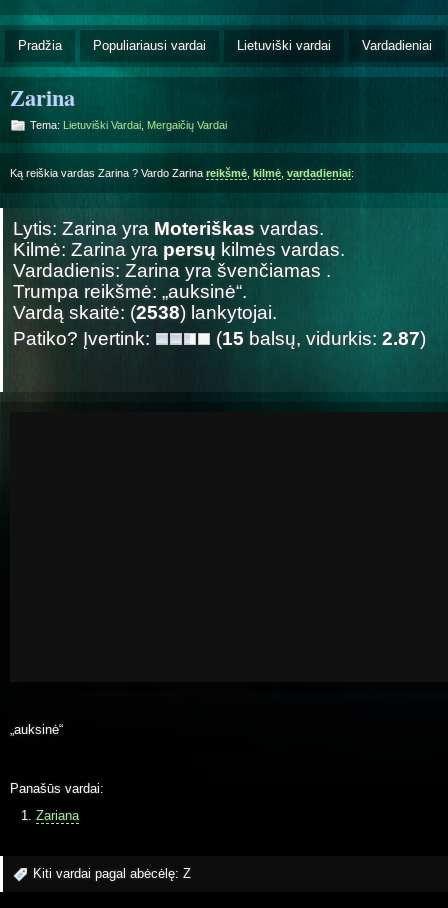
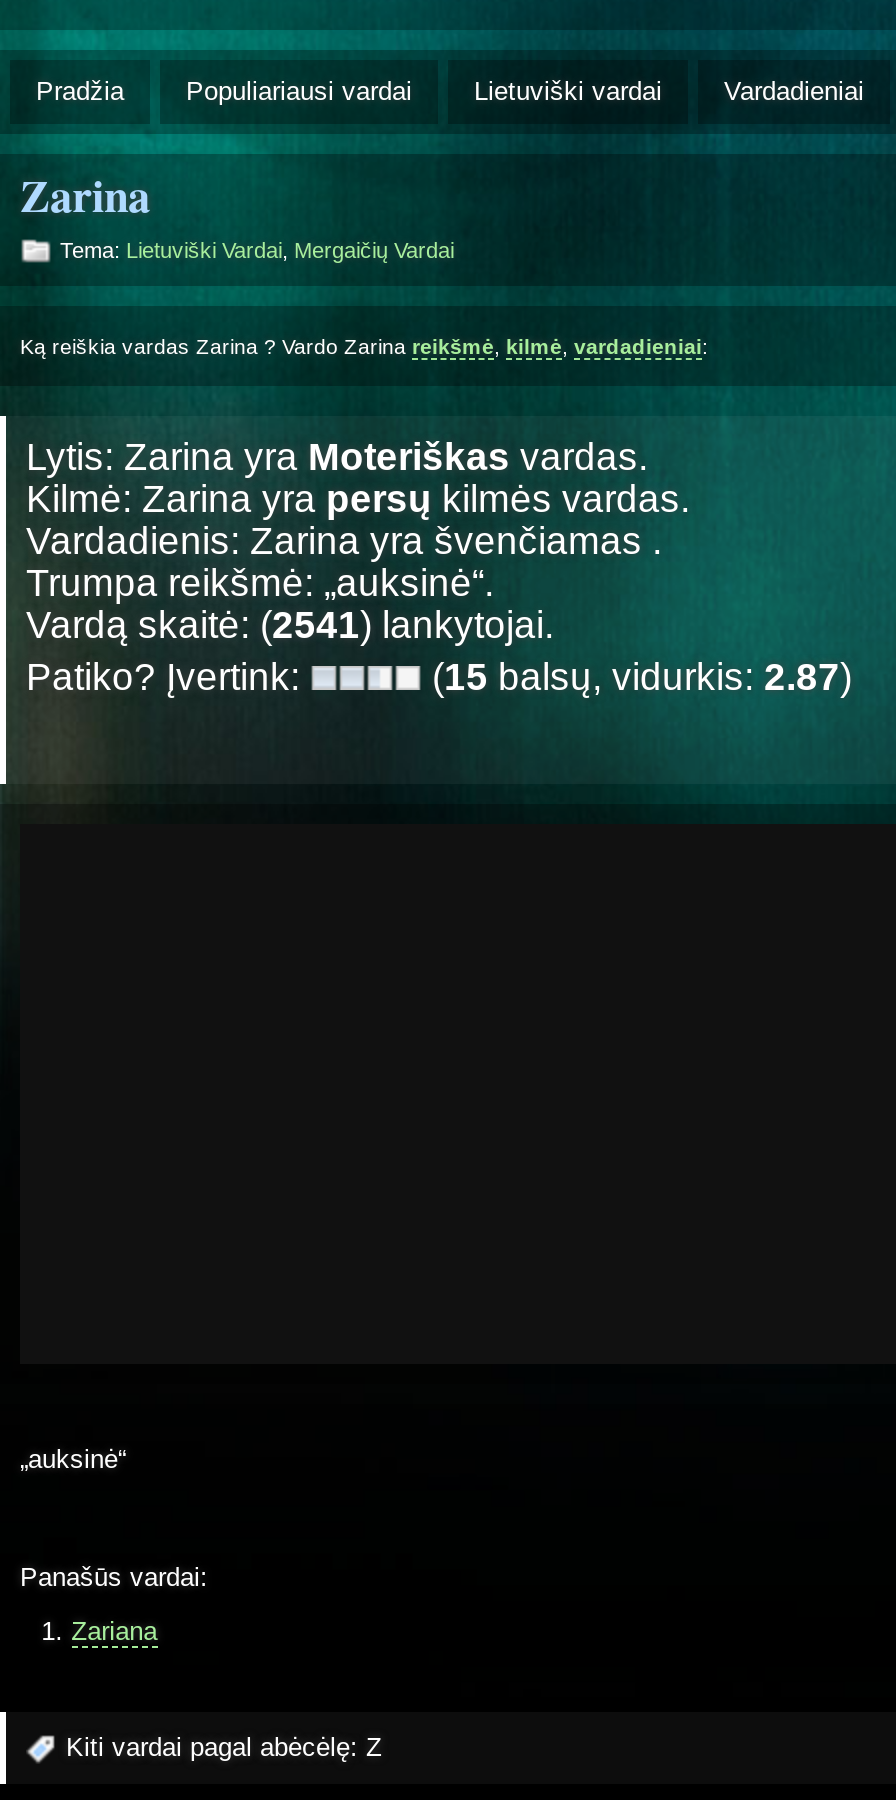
- Vardą skaitė: (2538) lankytojai.
+ Vardą skaitė: (2541) lankytojai.
